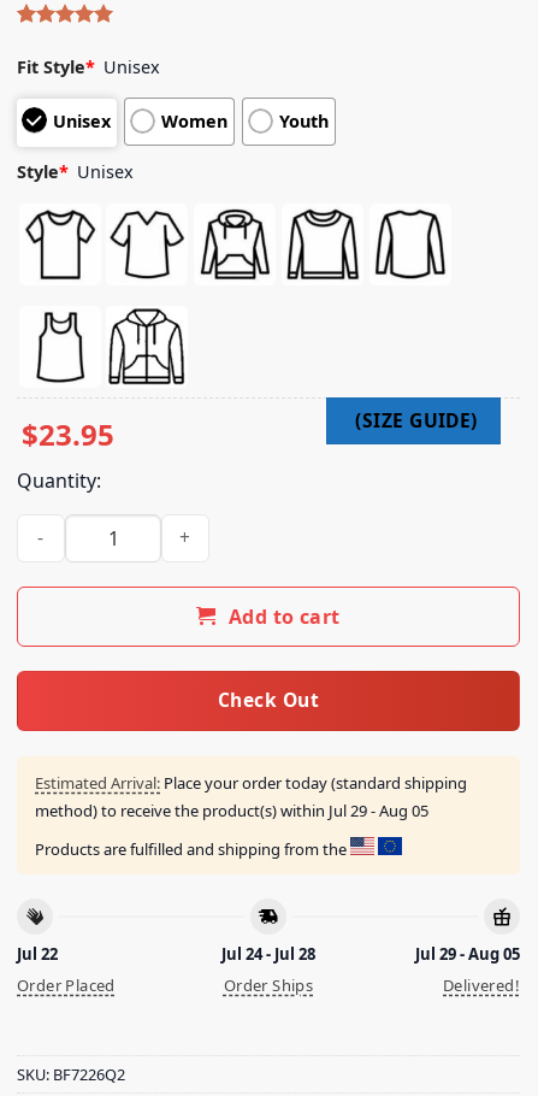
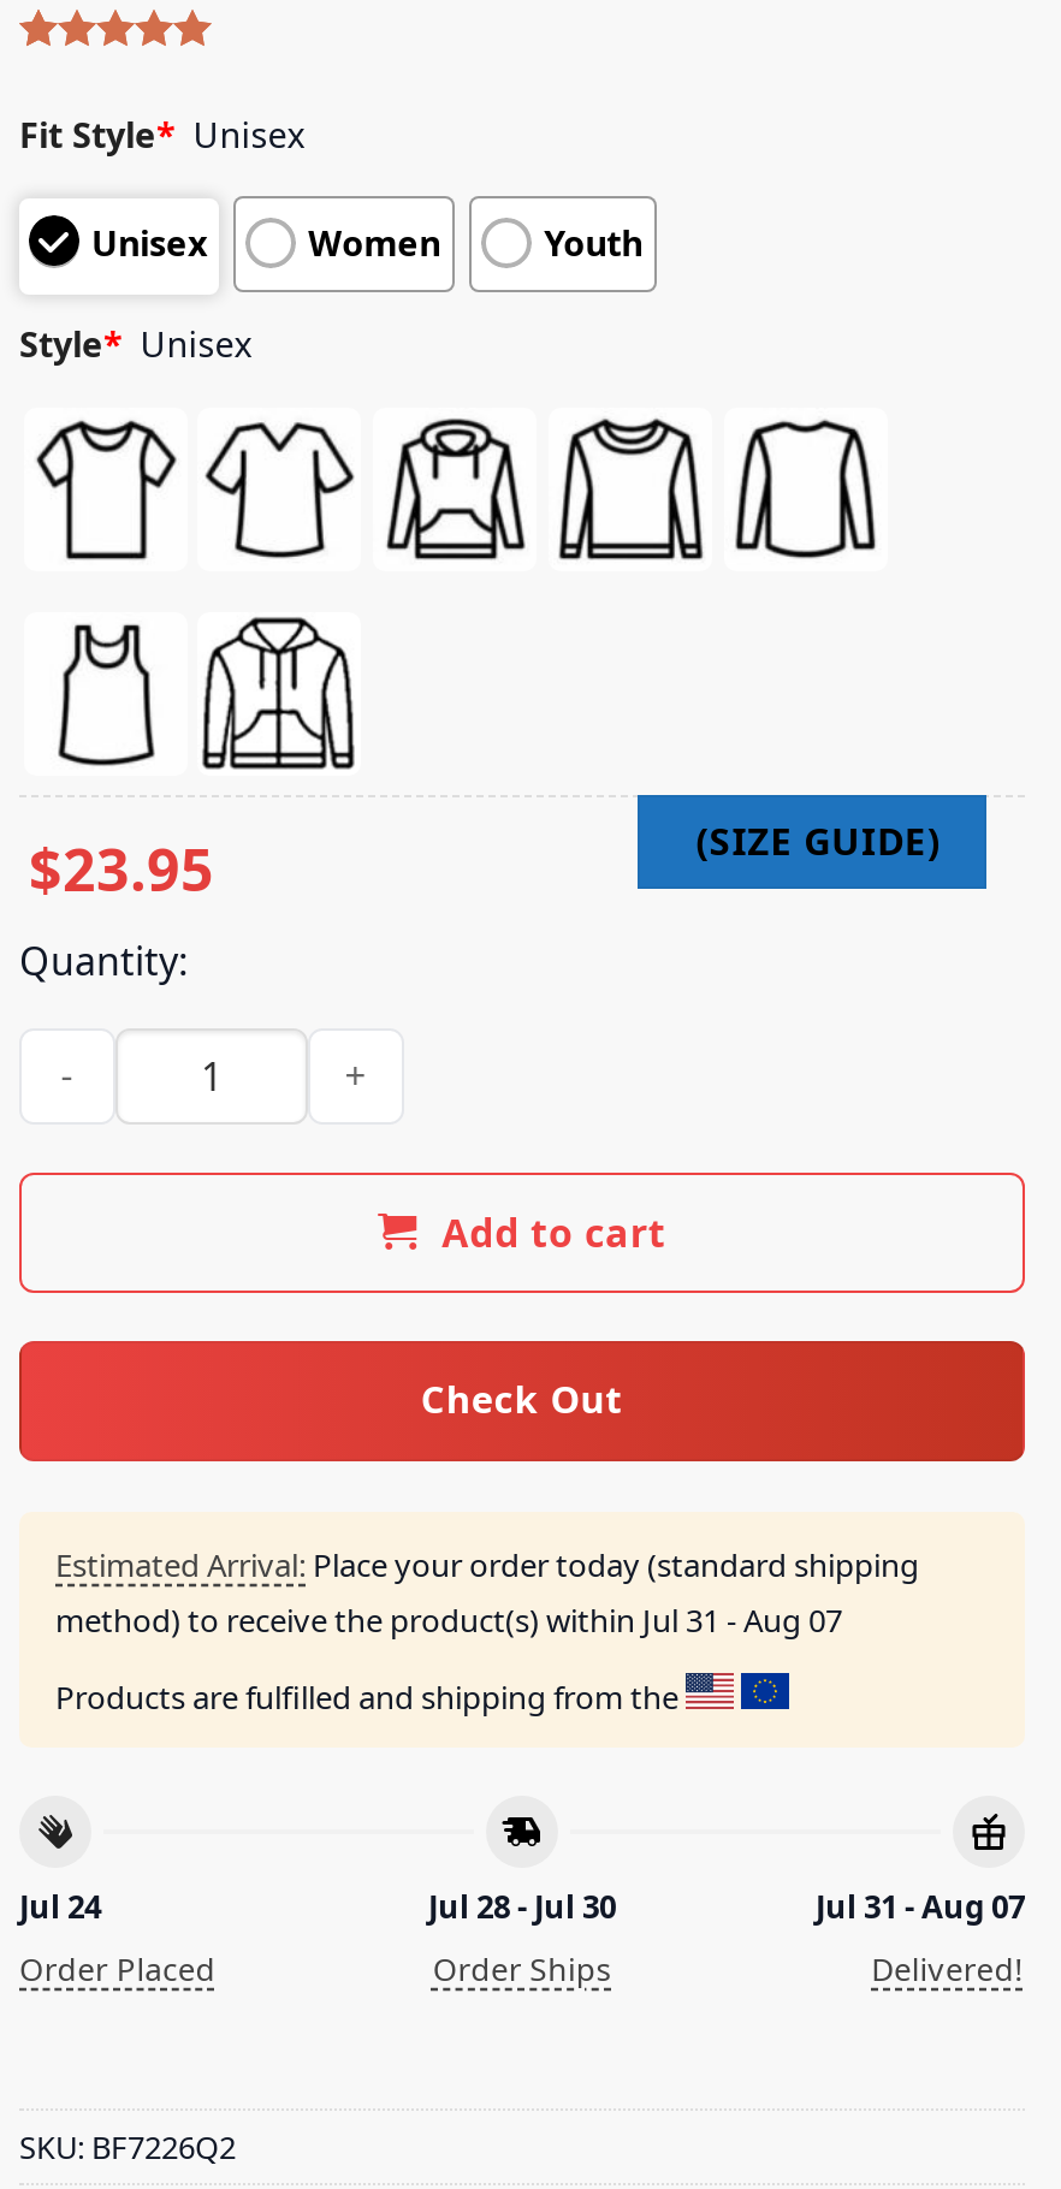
- method) to receive the product(s) within Jul 29 - Aug 05
+ method) to receive the product(s) within Jul 31 - Aug 07

- Jul 22
+ Jul 24

- Jul 24 - Jul 28
+ Jul 28 - Jul 30

- Jul 29 - Aug 05
+ Jul 31 - Aug 07
